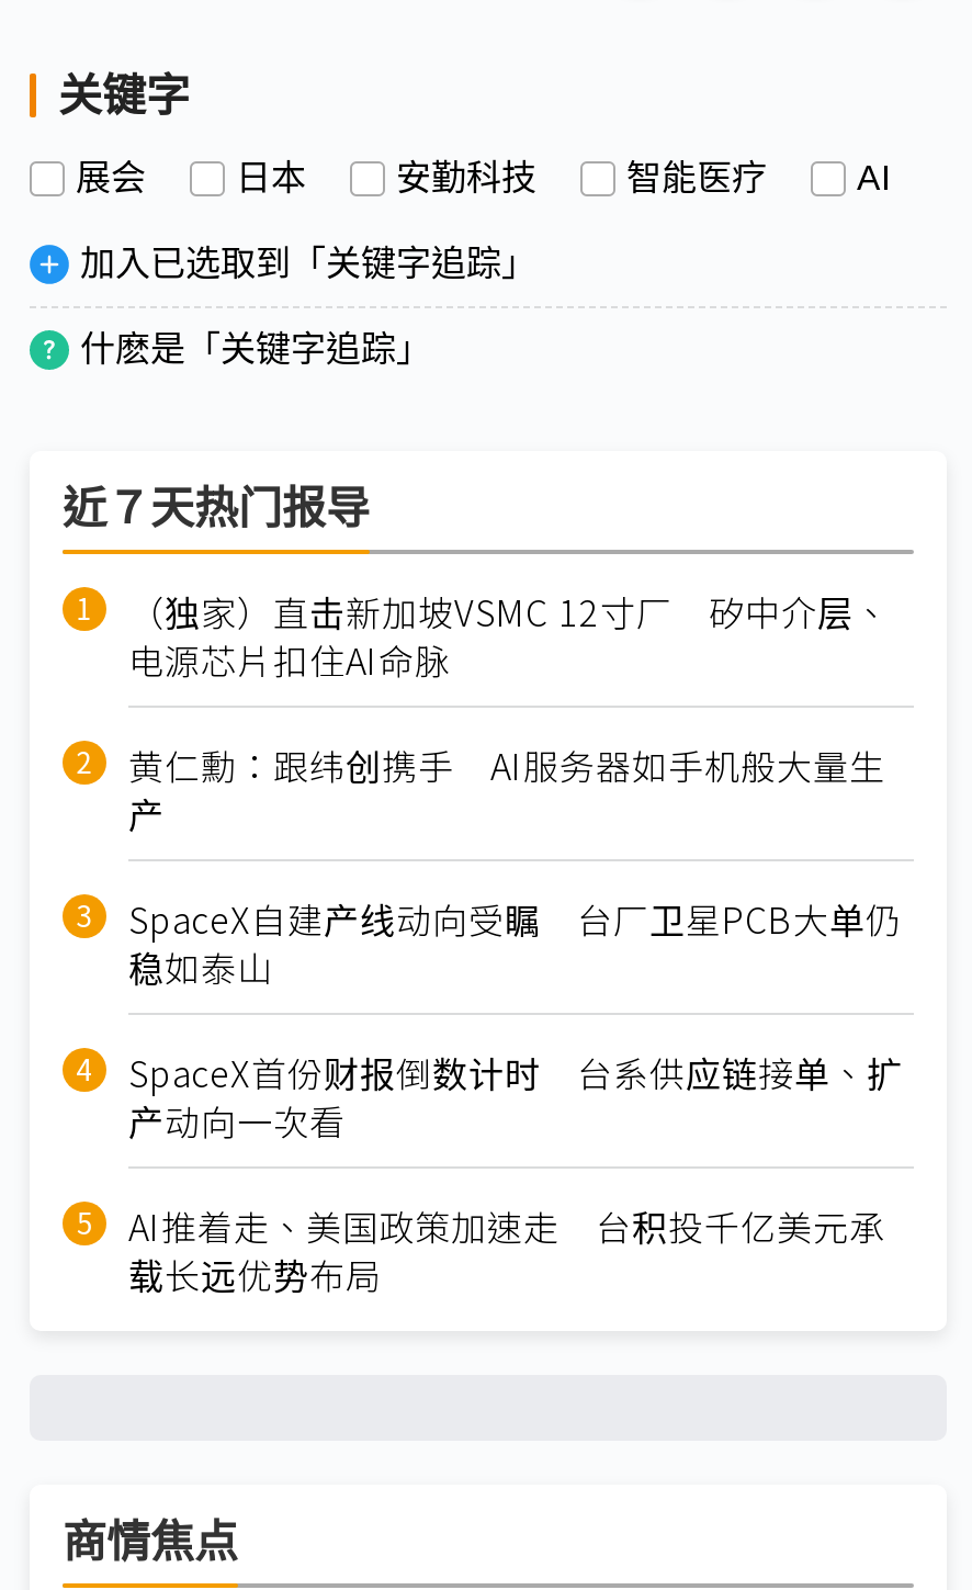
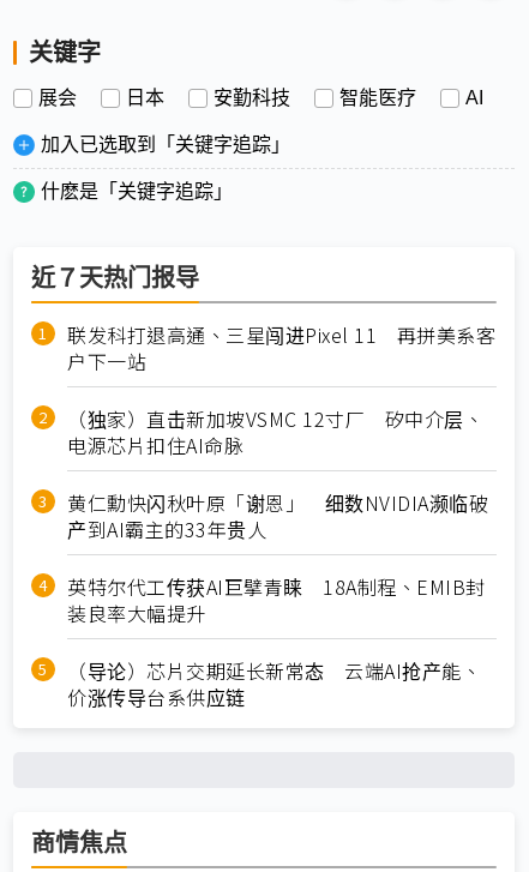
+ 联发科打退高通、三星闯进Pixel 11 再拼美系客
+ 户下一站

moved down: （独家）直击新加坡VSMC 12寸厂 矽中介层、 | 电源芯片扣住AI命脉

- 黄仁勳：跟纬创携手 AI服务器如手机般大量生
- 产
- SpaceX自建产线动向受瞩 台厂卫星PCB大单仍
- 稳如泰山
- SpaceX首份财报倒数计时 台系供应链接单、扩
- 产动向一次看
- AI推着走、美国政策加速走 台积投千亿美元承
- 载长远优势布局
+ 黄仁勳快闪秋叶原「谢恩」 细数NVIDIA濒临破
+ 产到AI霸主的33年贵人
+ 英特尔代工传获AI巨擘青睐 18A制程、EMIB封
+ 装良率大幅提升
+ （导论）芯片交期延长新常态 云端AI抢产能、
+ 价涨传导台系供应链
